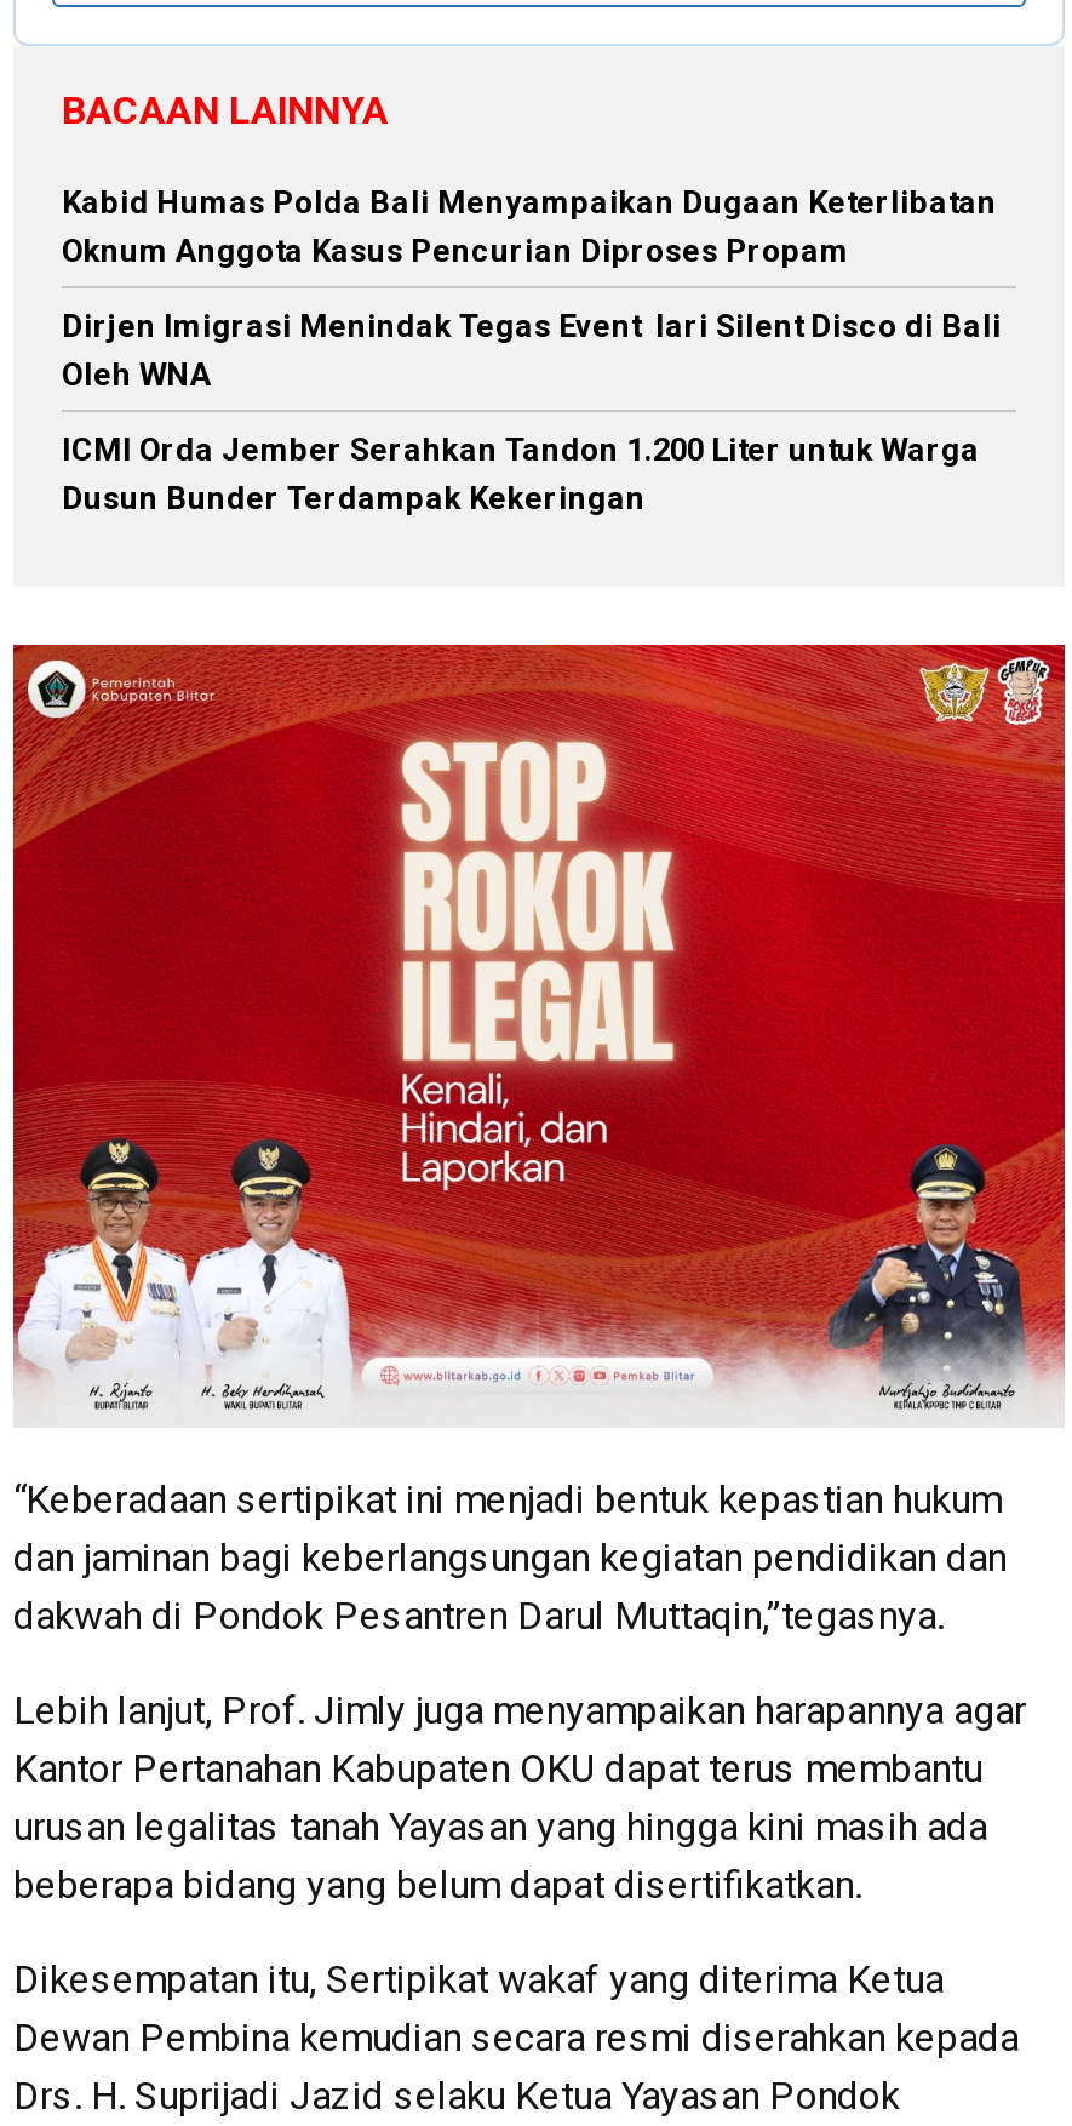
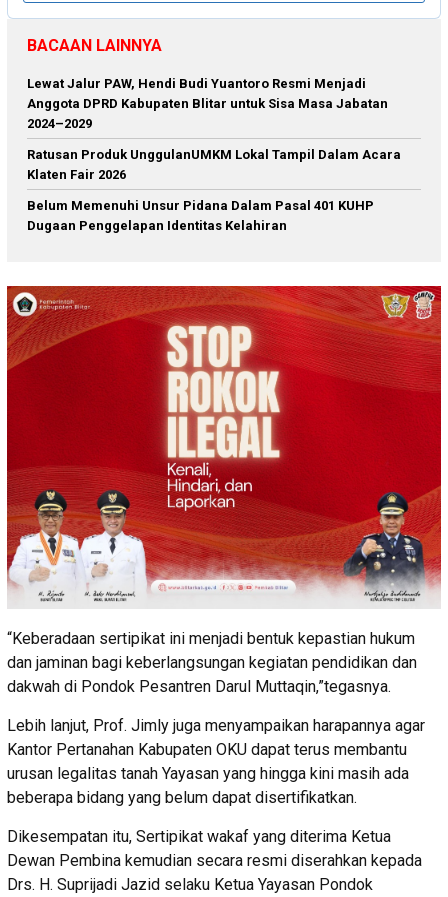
- Kabid Humas Polda Bali Menyampaikan Dugaan Keterlibatan
- Oknum Anggota Kasus Pencurian Diproses Propam
+ Lewat Jalur PAW, Hendi Budi Yuantoro Resmi Menjadi
+ Anggota DPRD Kabupaten Blitar untuk Sisa Masa Jabatan
+ 2024–2029

- Dirjen Imigrasi Menindak Tegas Event lari Silent Disco di Bali
- Oleh WNA
+ Ratusan Produk UnggulanUMKM Lokal Tampil Dalam Acara
+ Klaten Fair 2026

- ICMI Orda Jember Serahkan Tandon 1.200 Liter untuk Warga
- Dusun Bunder Terdampak Kekeringan
+ Belum Memenuhi Unsur Pidana Dalam Pasal 401 KUHP
+ Dugaan Penggelapan Identitas Kelahiran
